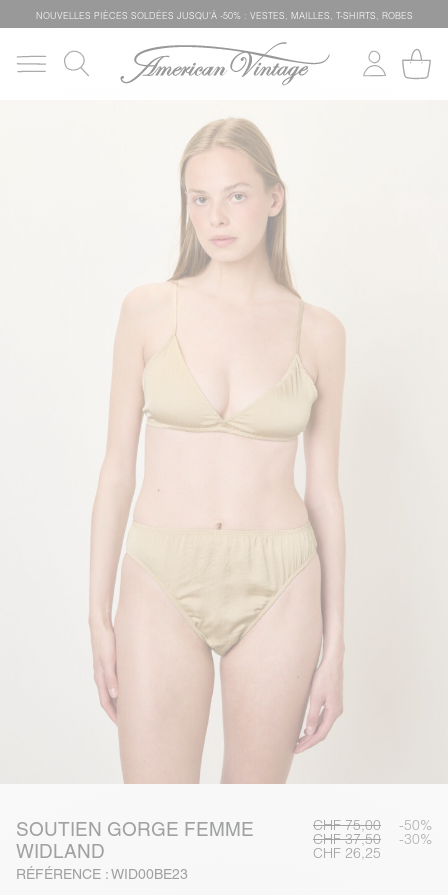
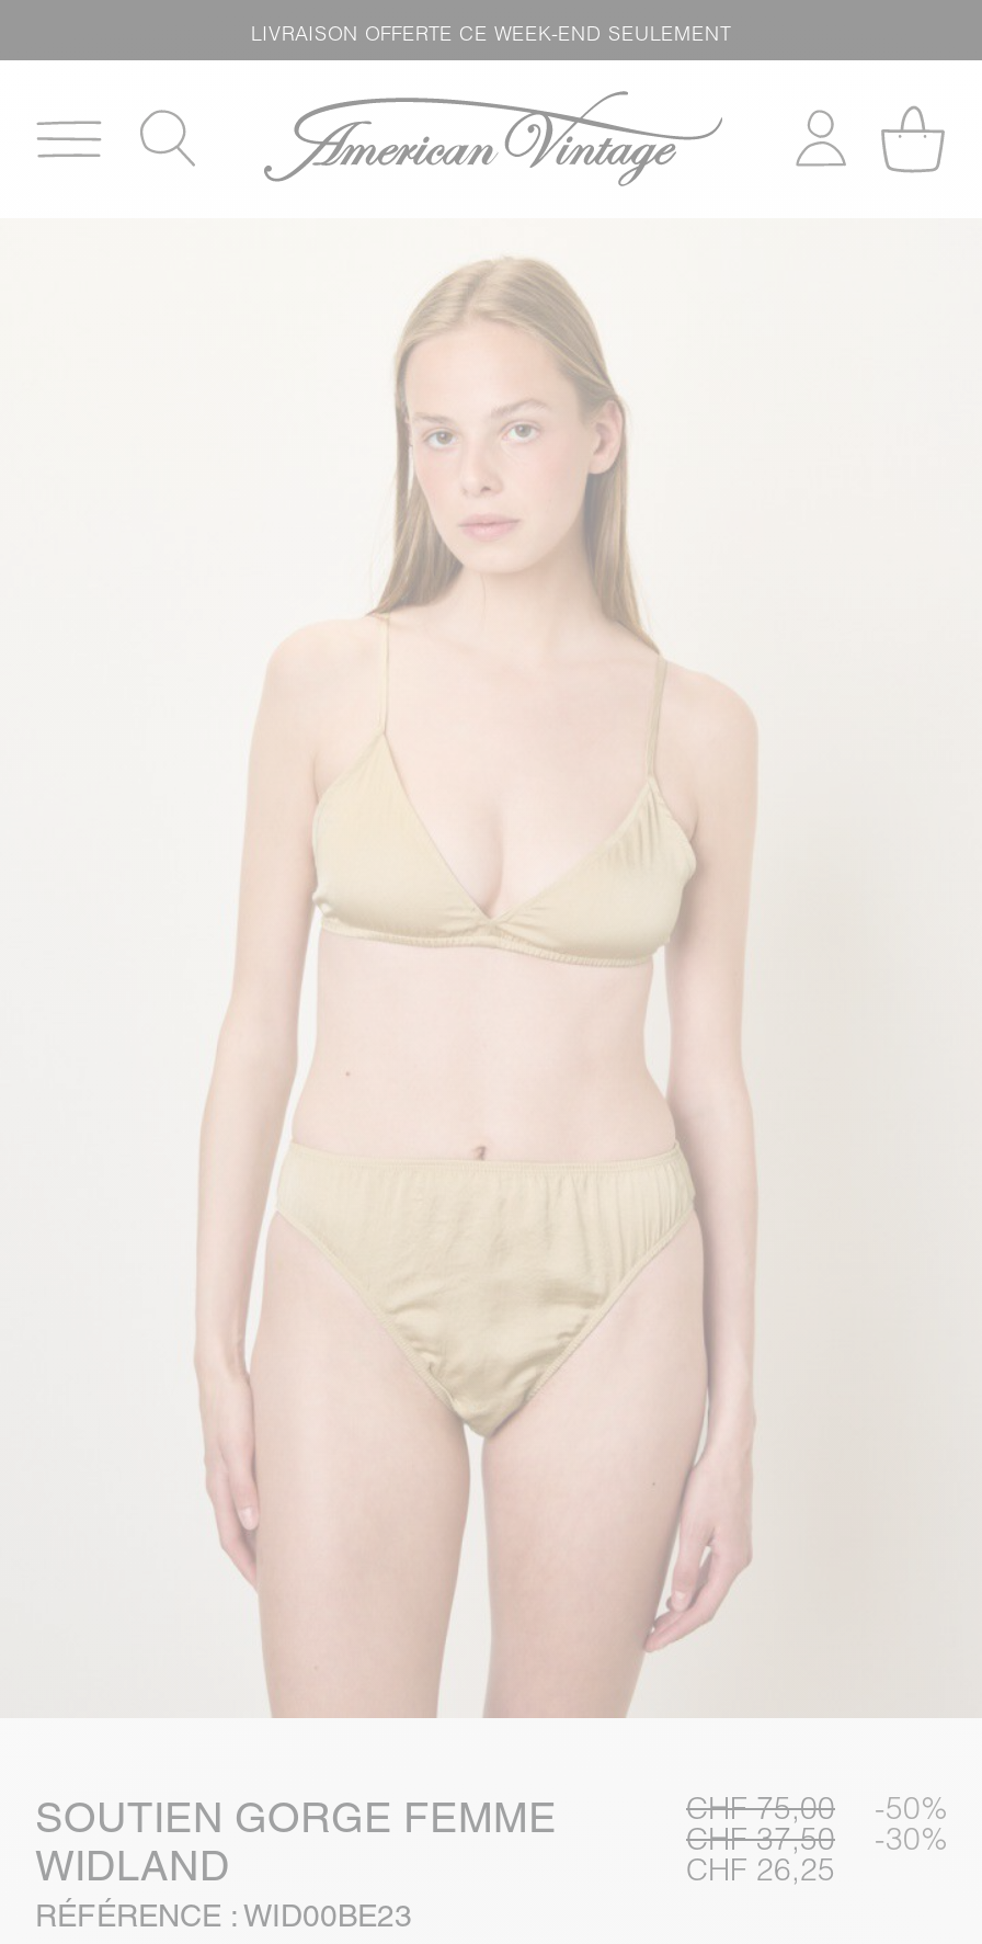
- NOUVELLES PIÈCES SOLDÉES JUSQU'À -50% : VESTES, MAILLES, T-SHIRTS, ROBES
+ LIVRAISON OFFERTE CE WEEK-END SEULEMENT
